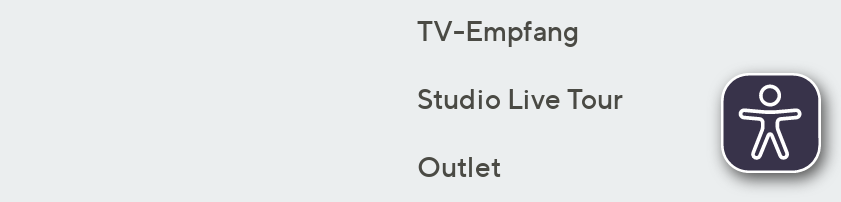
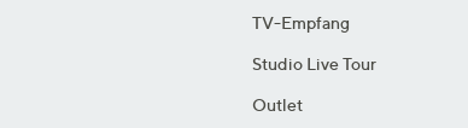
- [image]
